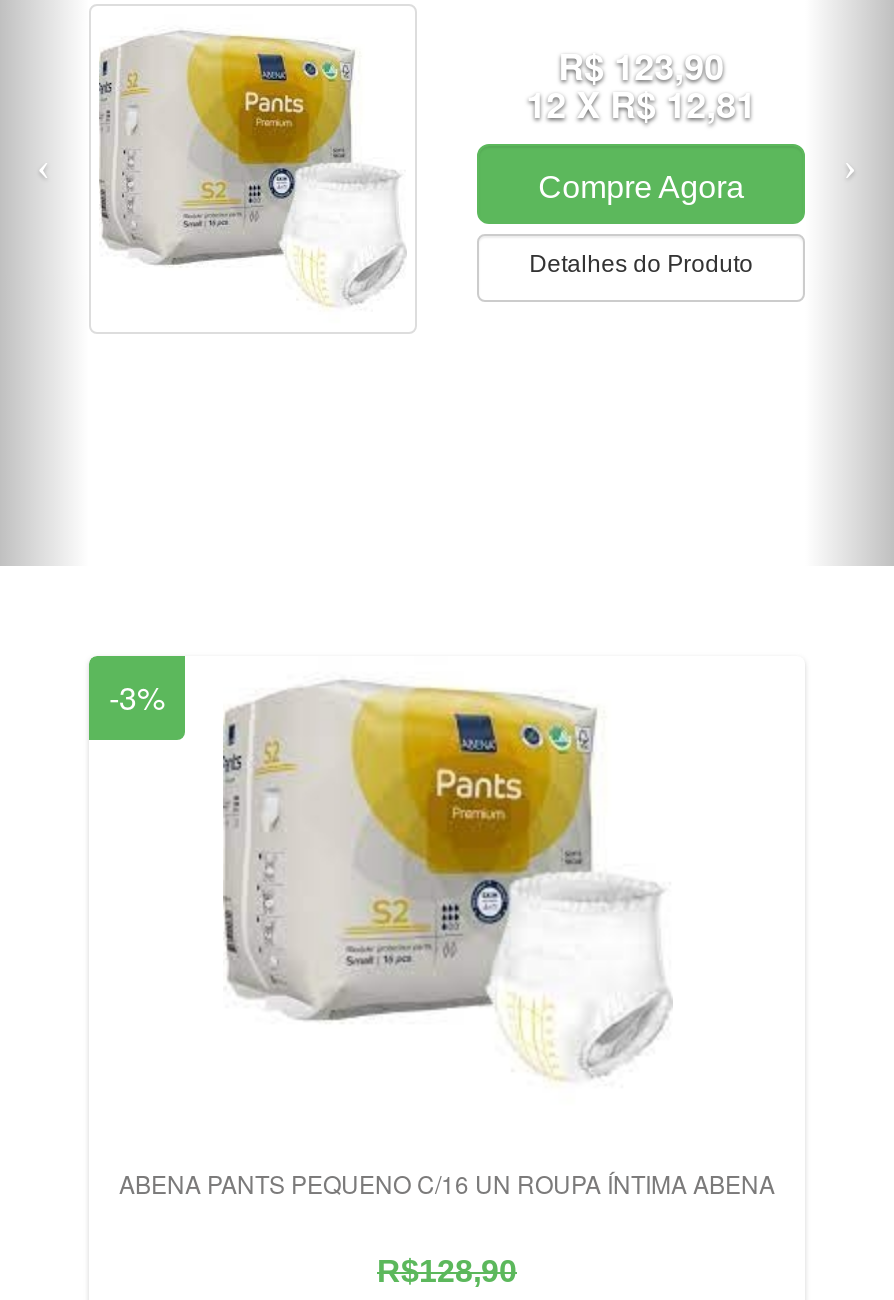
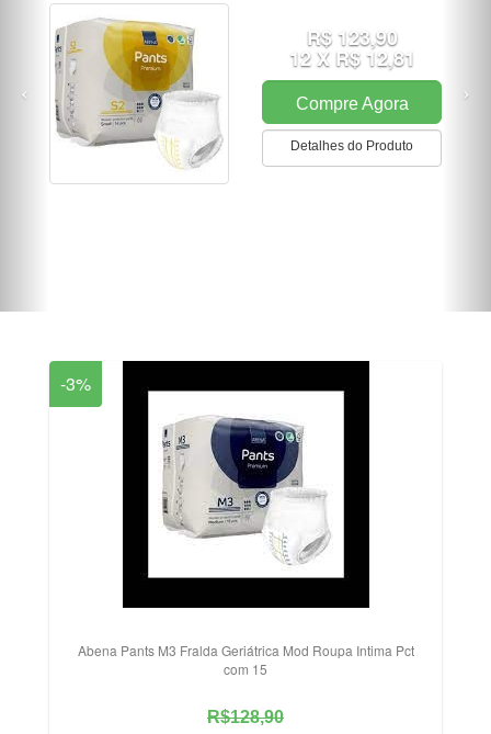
- [image]
+ [image]

- ABENA PANTS PEQUENO C/16 UN ROUPA ÍNTIMA ABENA
+ Abena Pants M3 Fralda Geriátrica Mod Roupa Intima Pct
+ com 15
